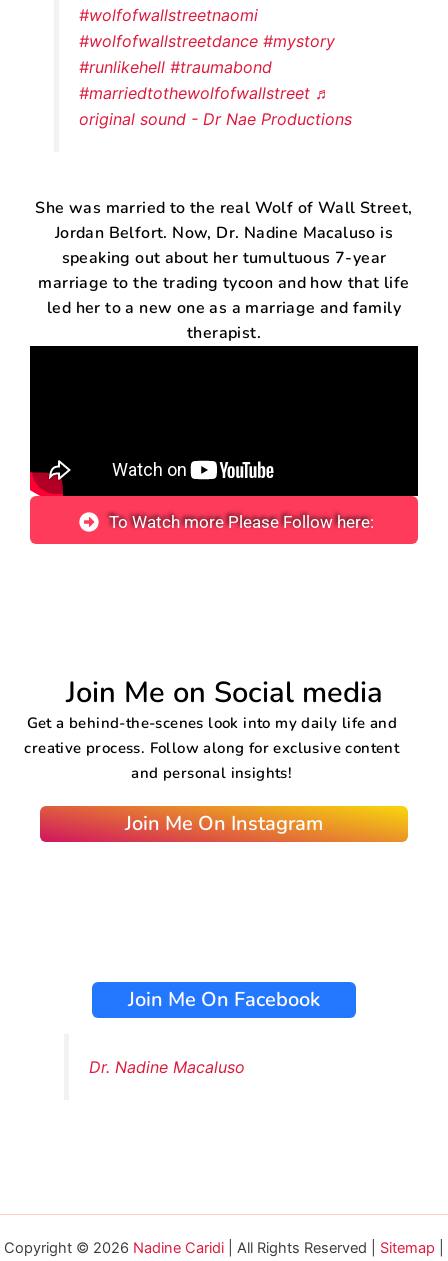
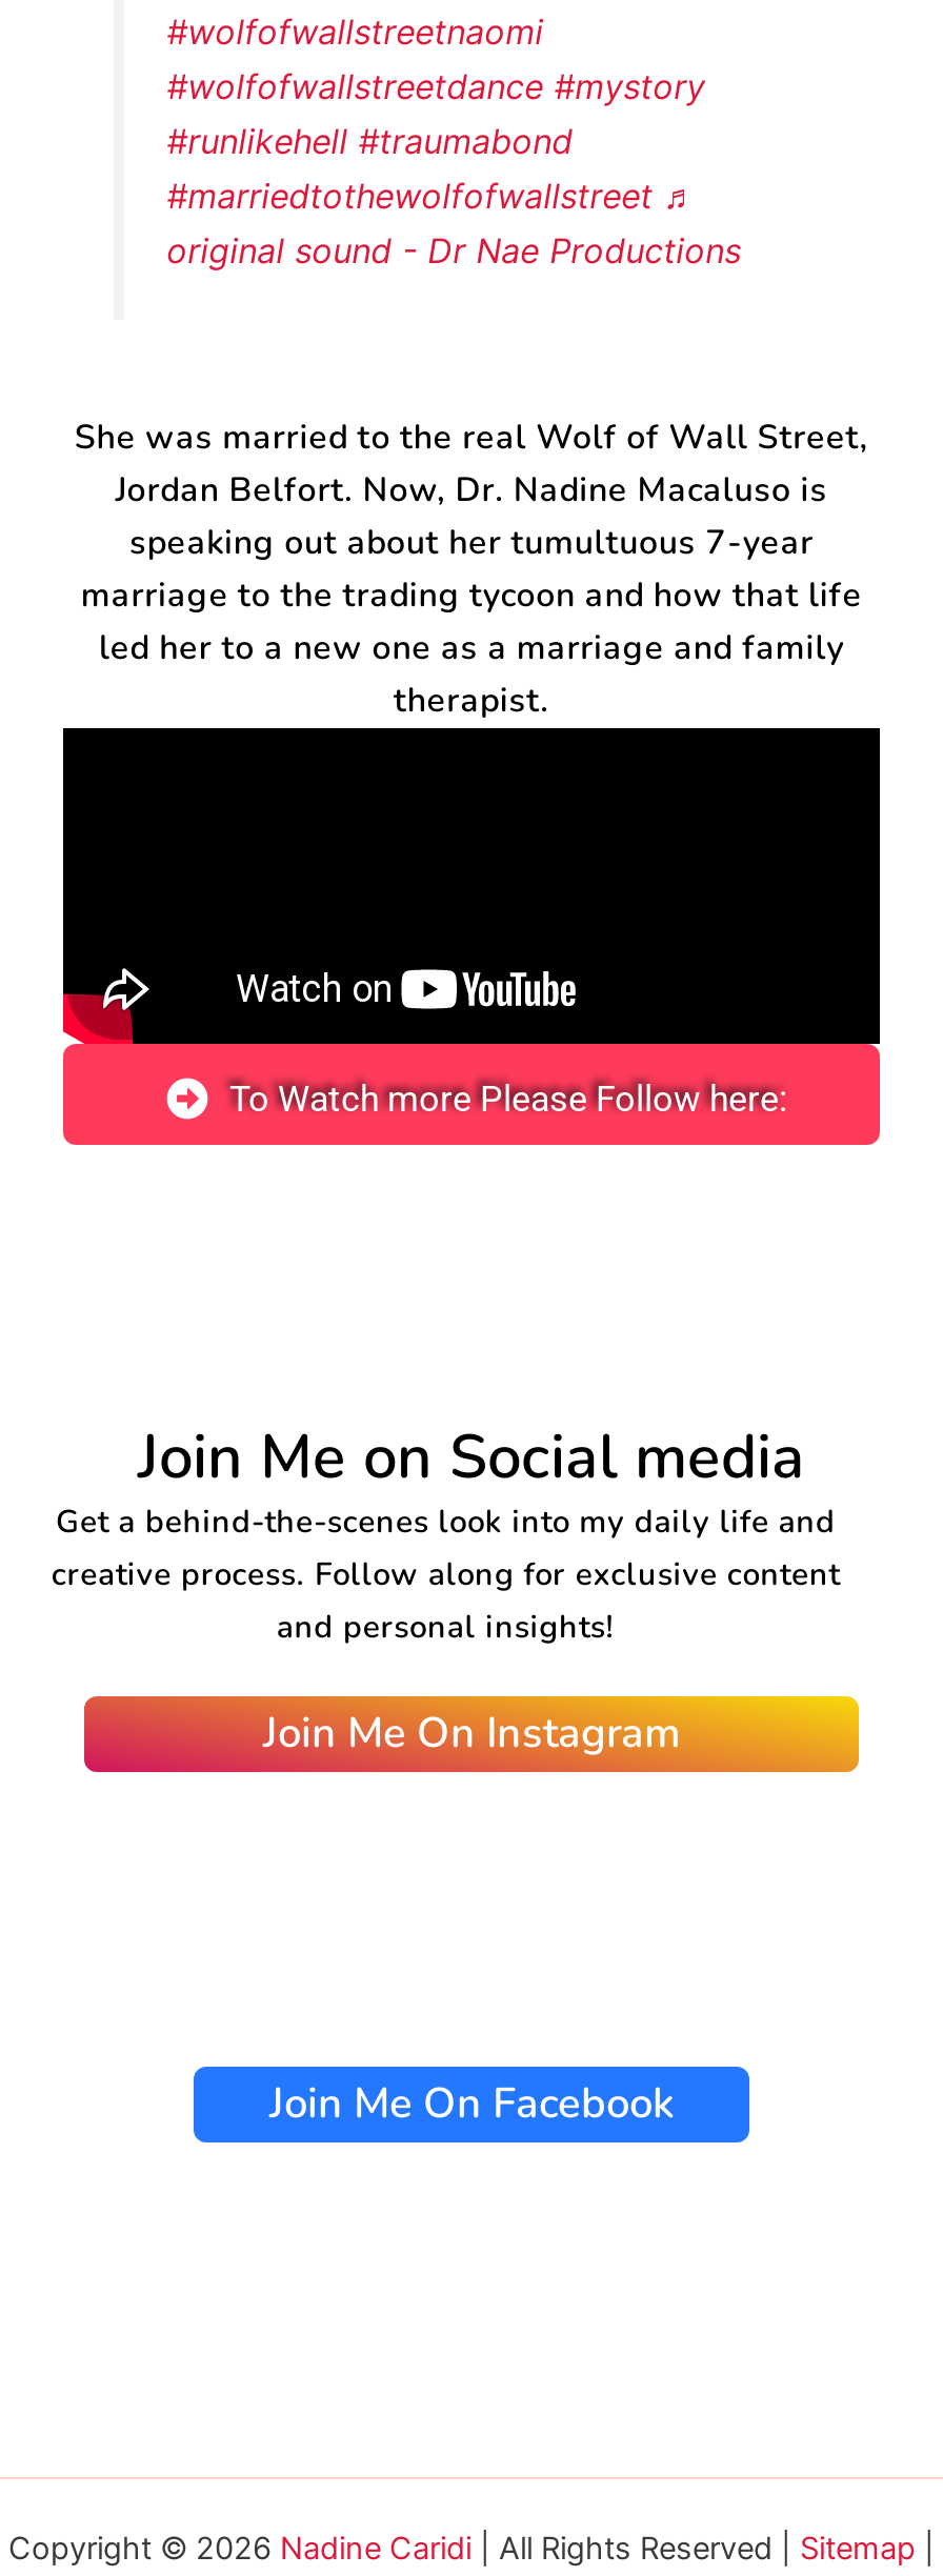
- Dr. Nadine Macaluso
